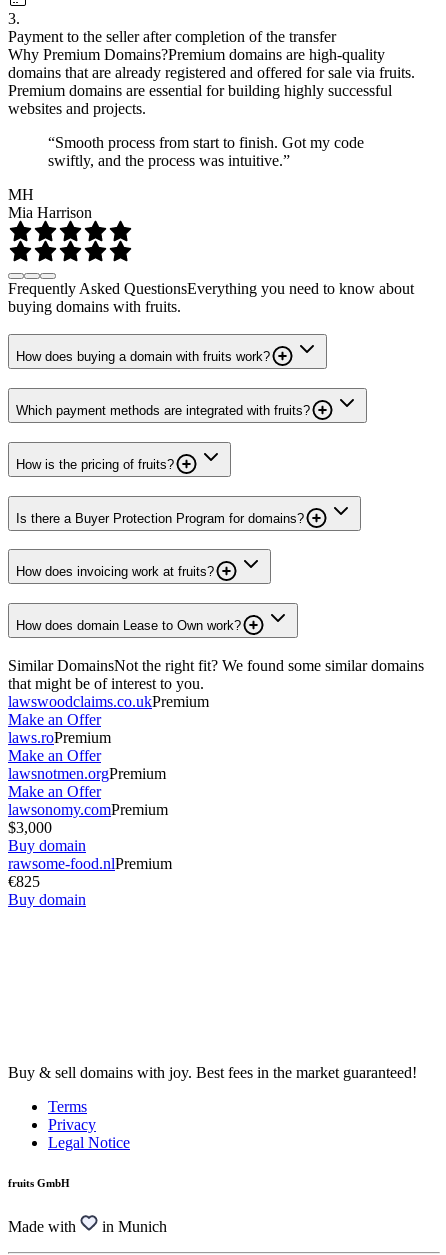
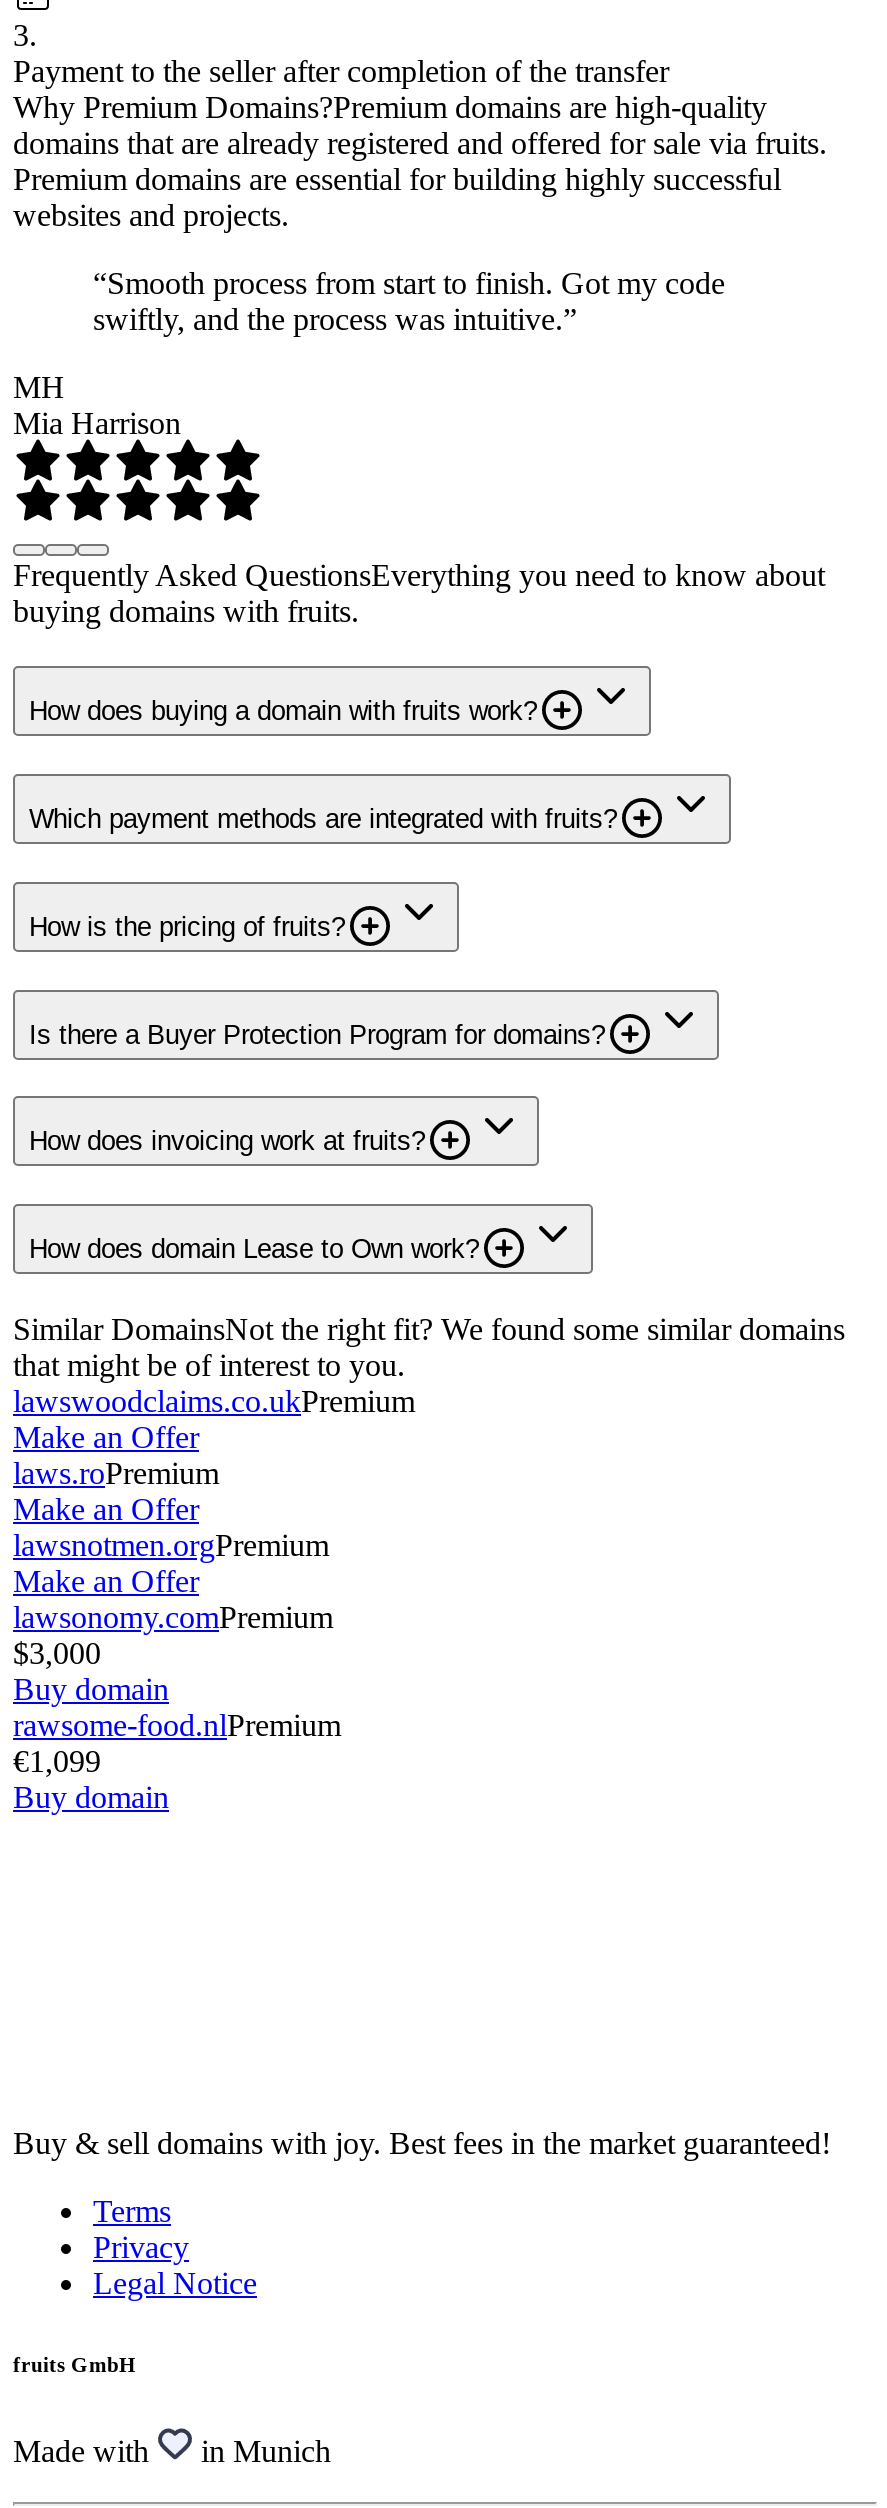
- €825
+ €1,099
